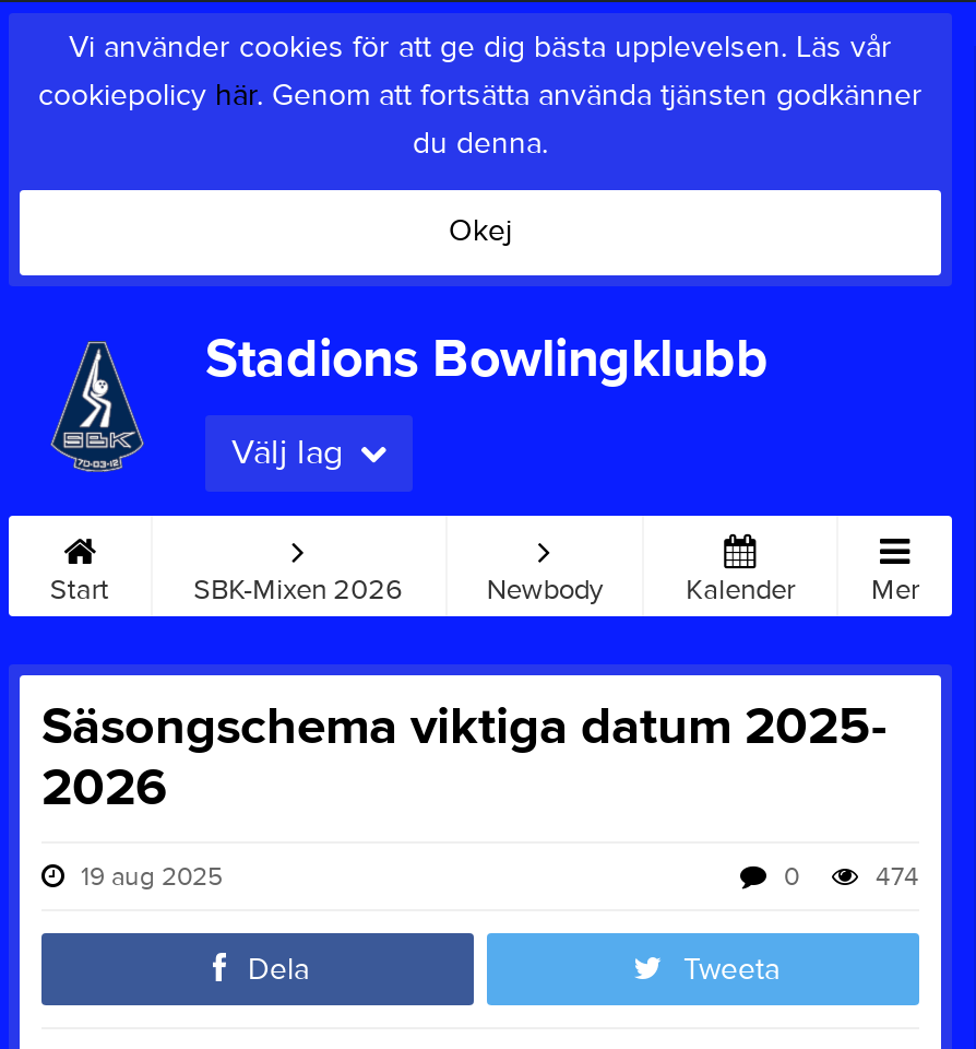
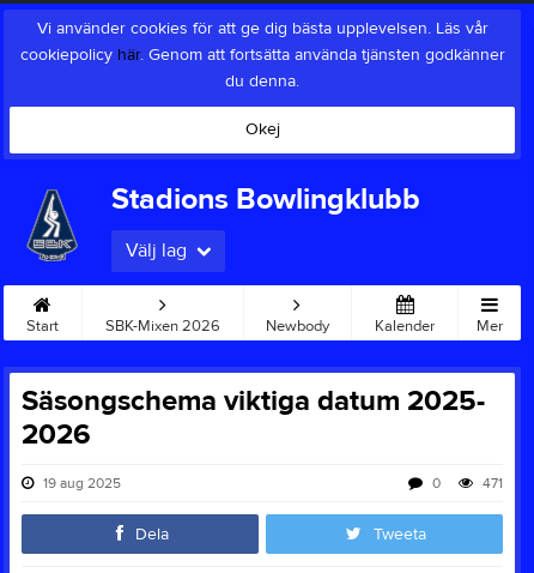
- 0 474
+ 0 471
